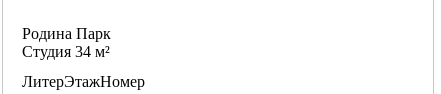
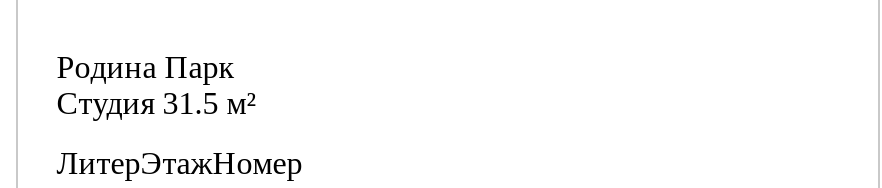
- Студия 34 м²
+ Студия 31.5 м²
